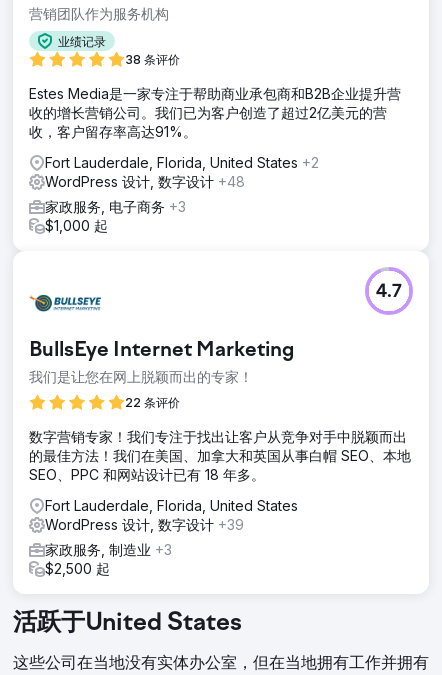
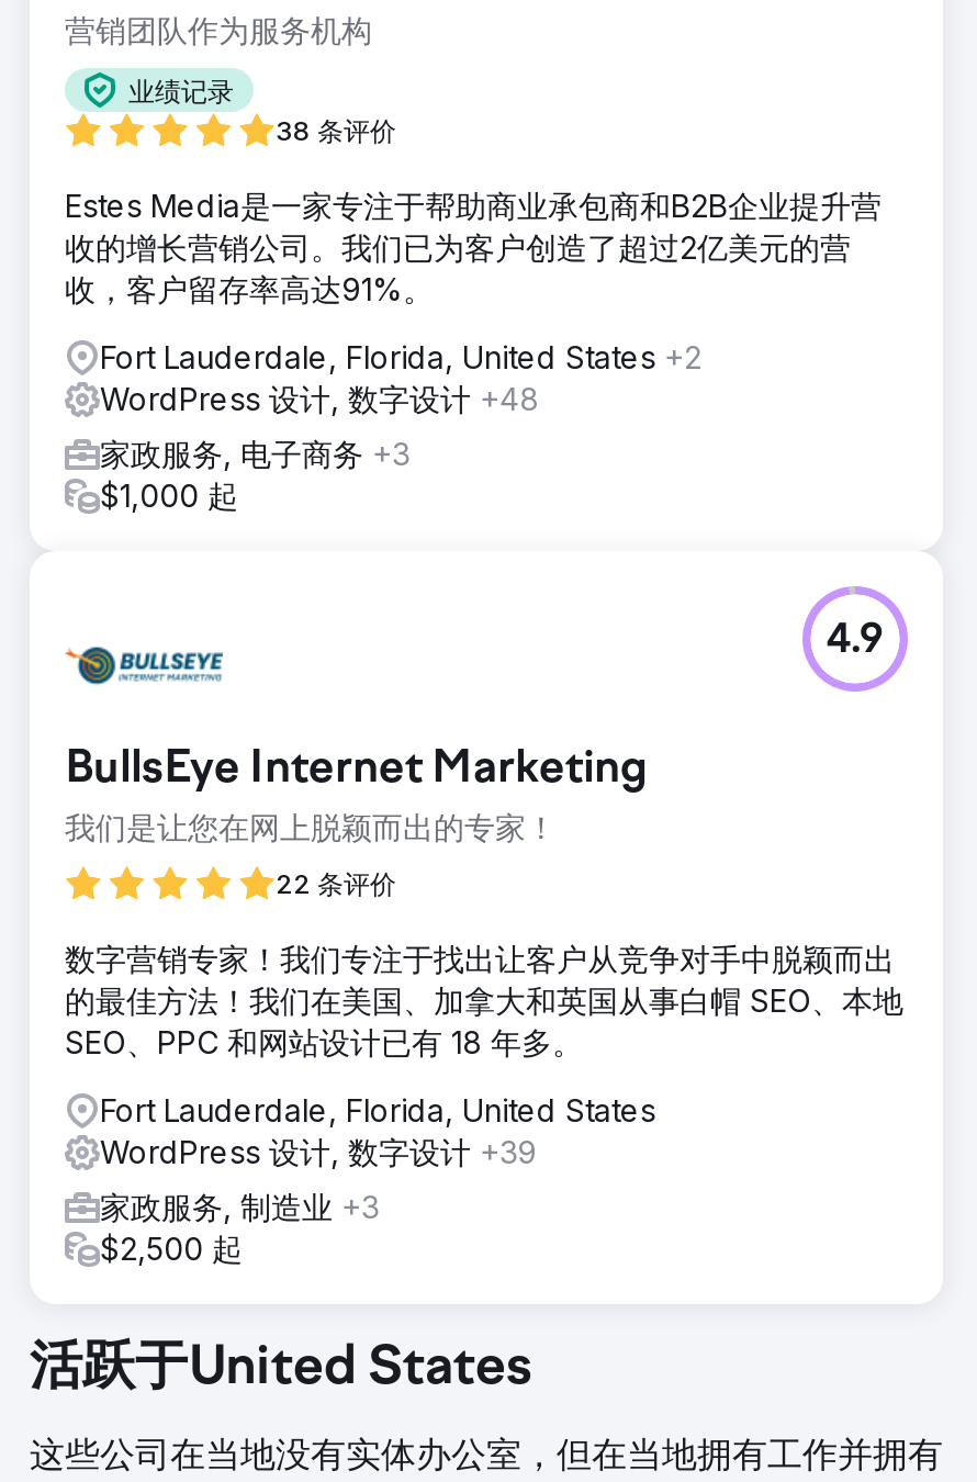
- 4.7
+ 4.9
